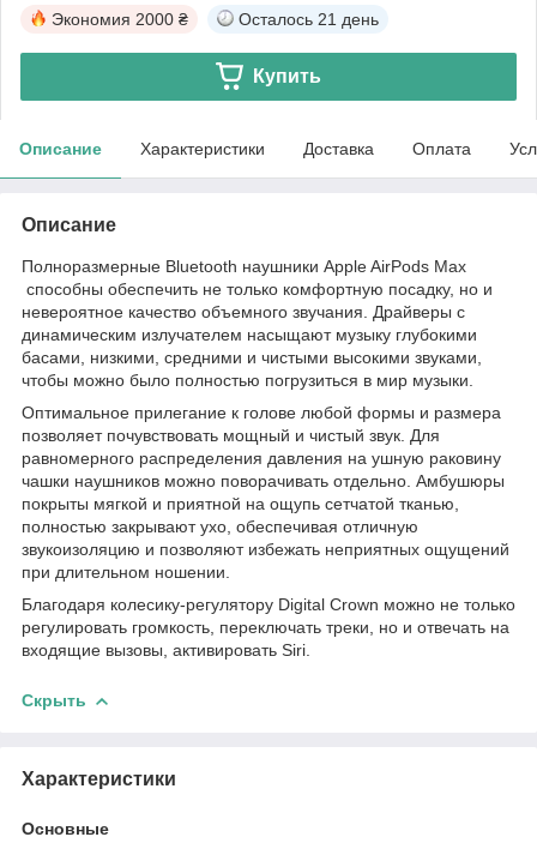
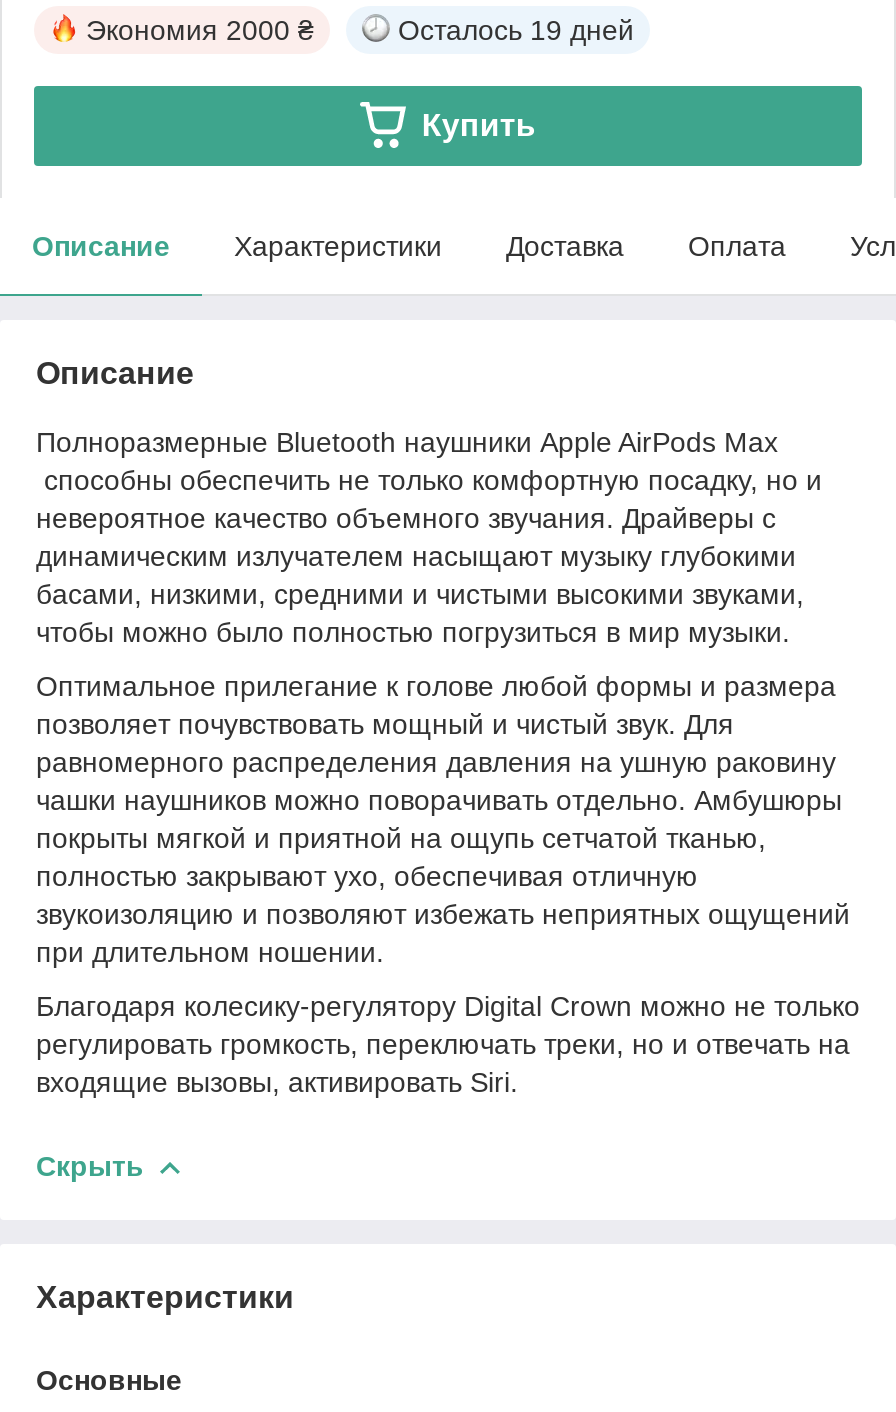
- Осталось 21 день
+ Осталось 19 дней
